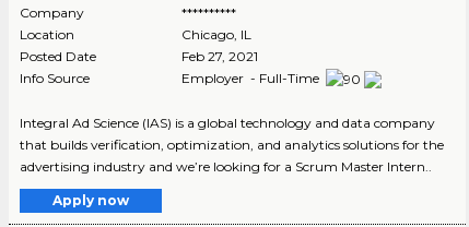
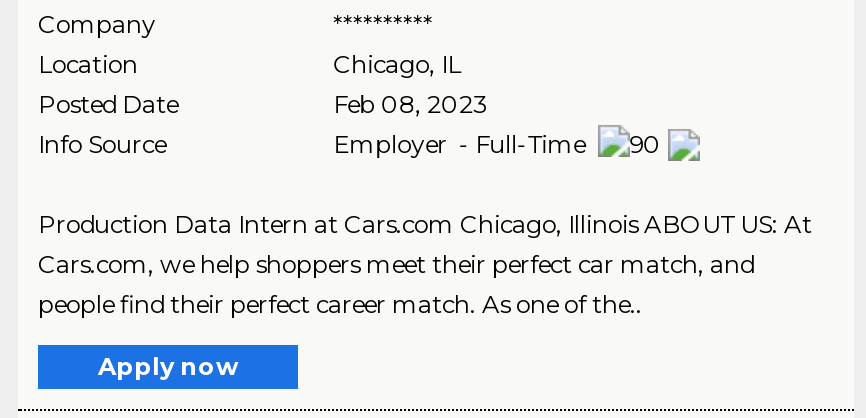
- Feb 27, 2021
+ Feb 08, 2023

- Integral Ad Science (IAS) is a global technology and data company
- that builds verification, optimization, and analytics solutions for the
- advertising industry and we’re looking for a Scrum Master Intern..
+ Production Data Intern at Cars.com Chicago, Illinois ABOUT US: At
+ Cars.com, we help shoppers meet their perfect car match, and
+ people find their perfect career match. As one of the..
